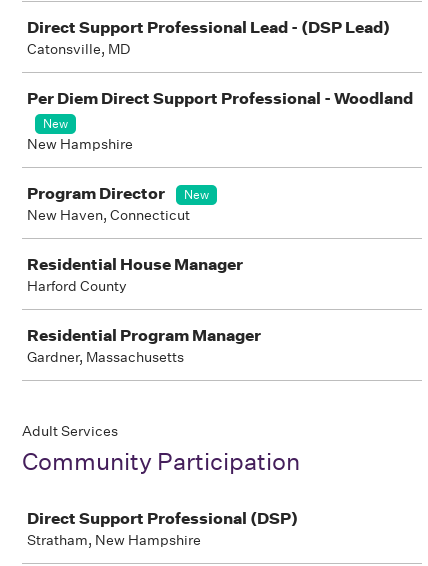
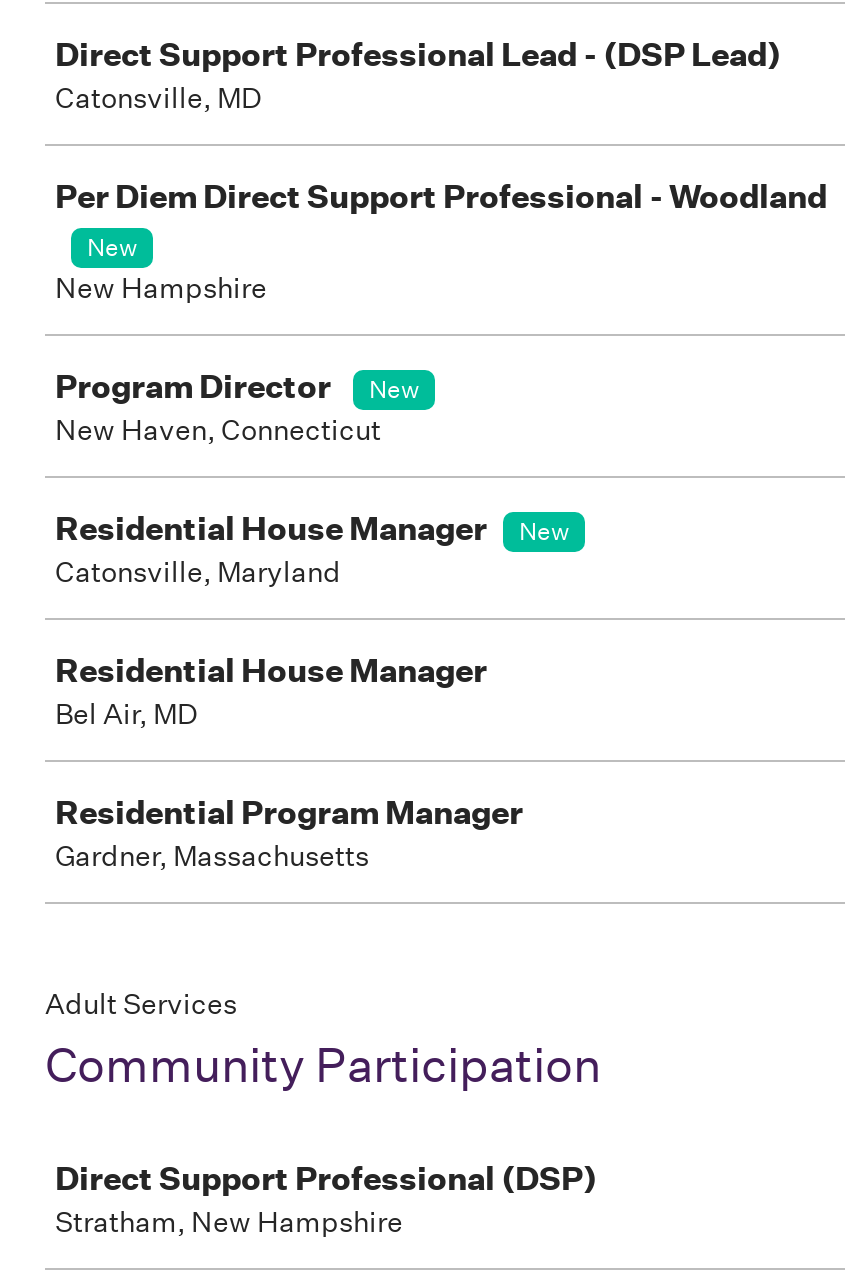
- Harford County
+ New
+ Catonsville, Maryland
+ Residential House Manager
+ Bel Air, MD
